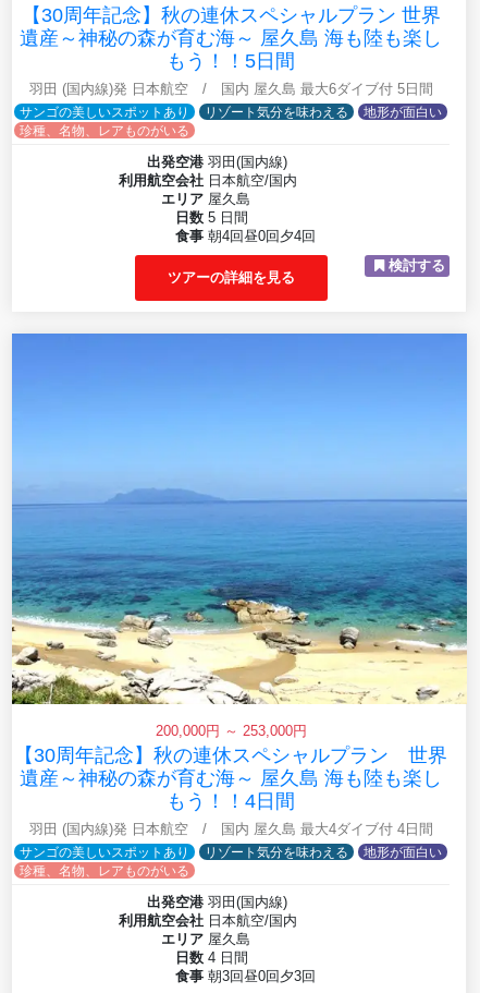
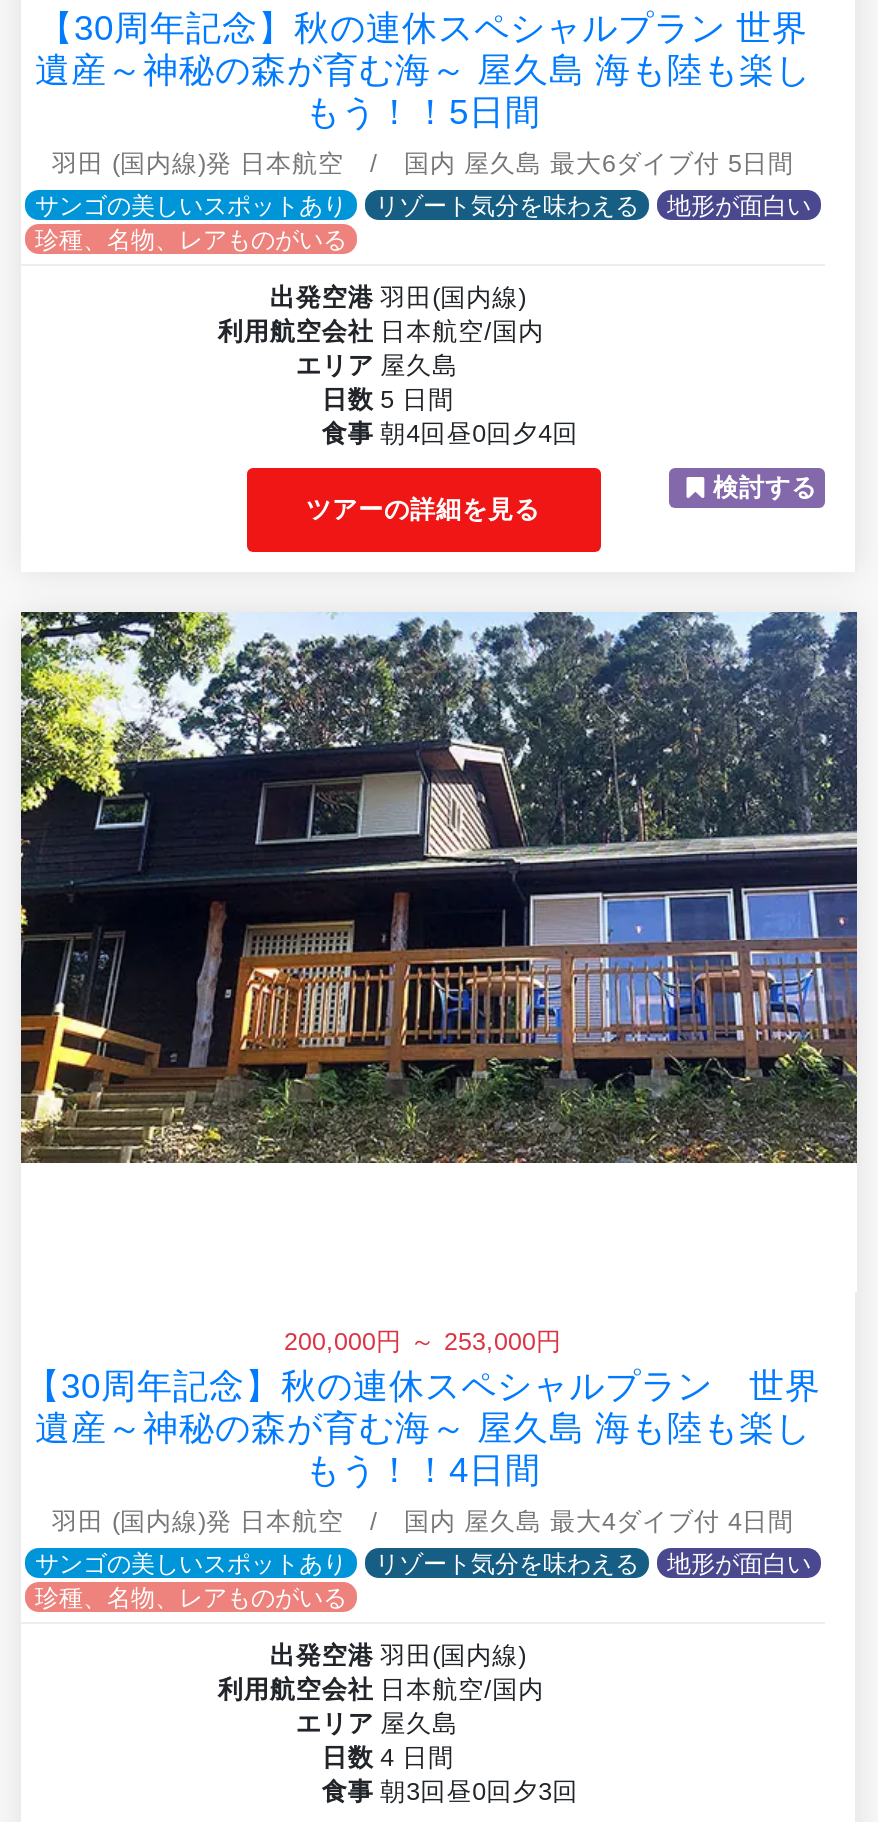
- [image]
+ [image]
